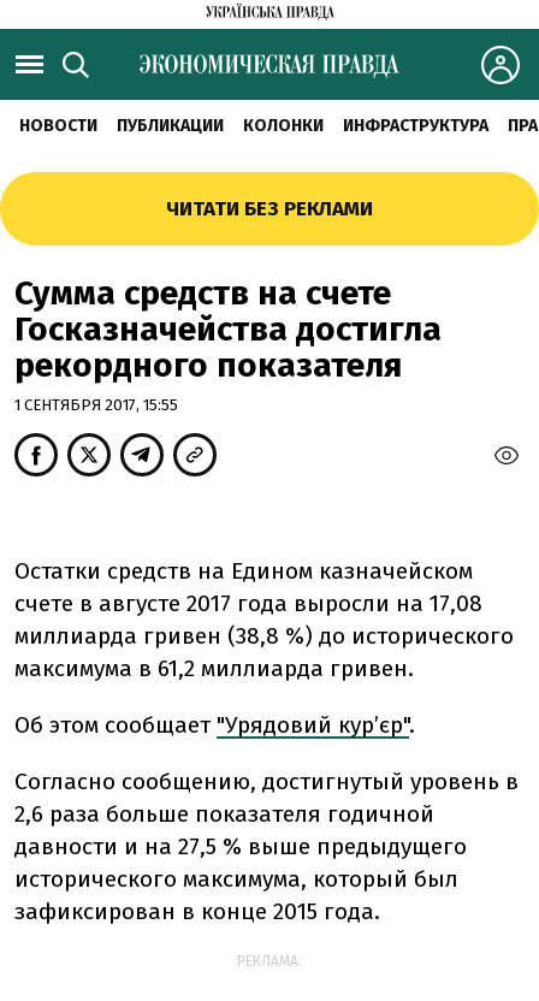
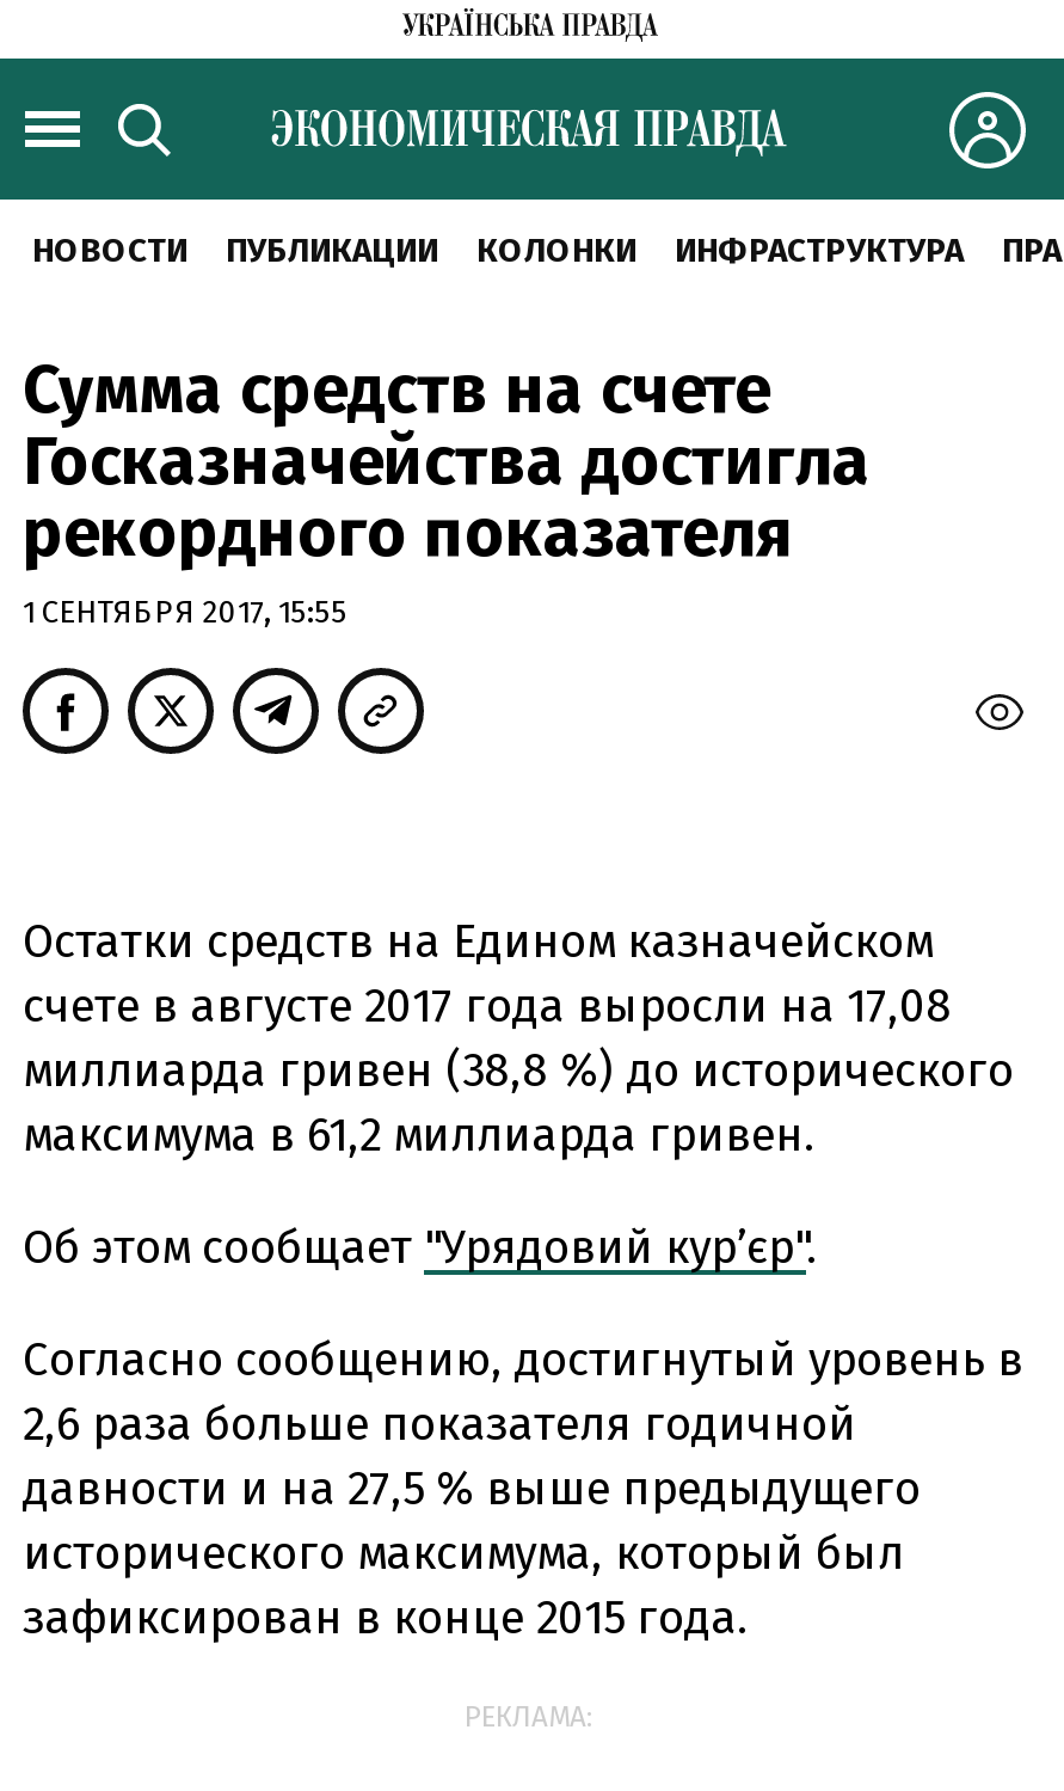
- ЧИТАТИ БЕЗ РЕКЛАМИ
